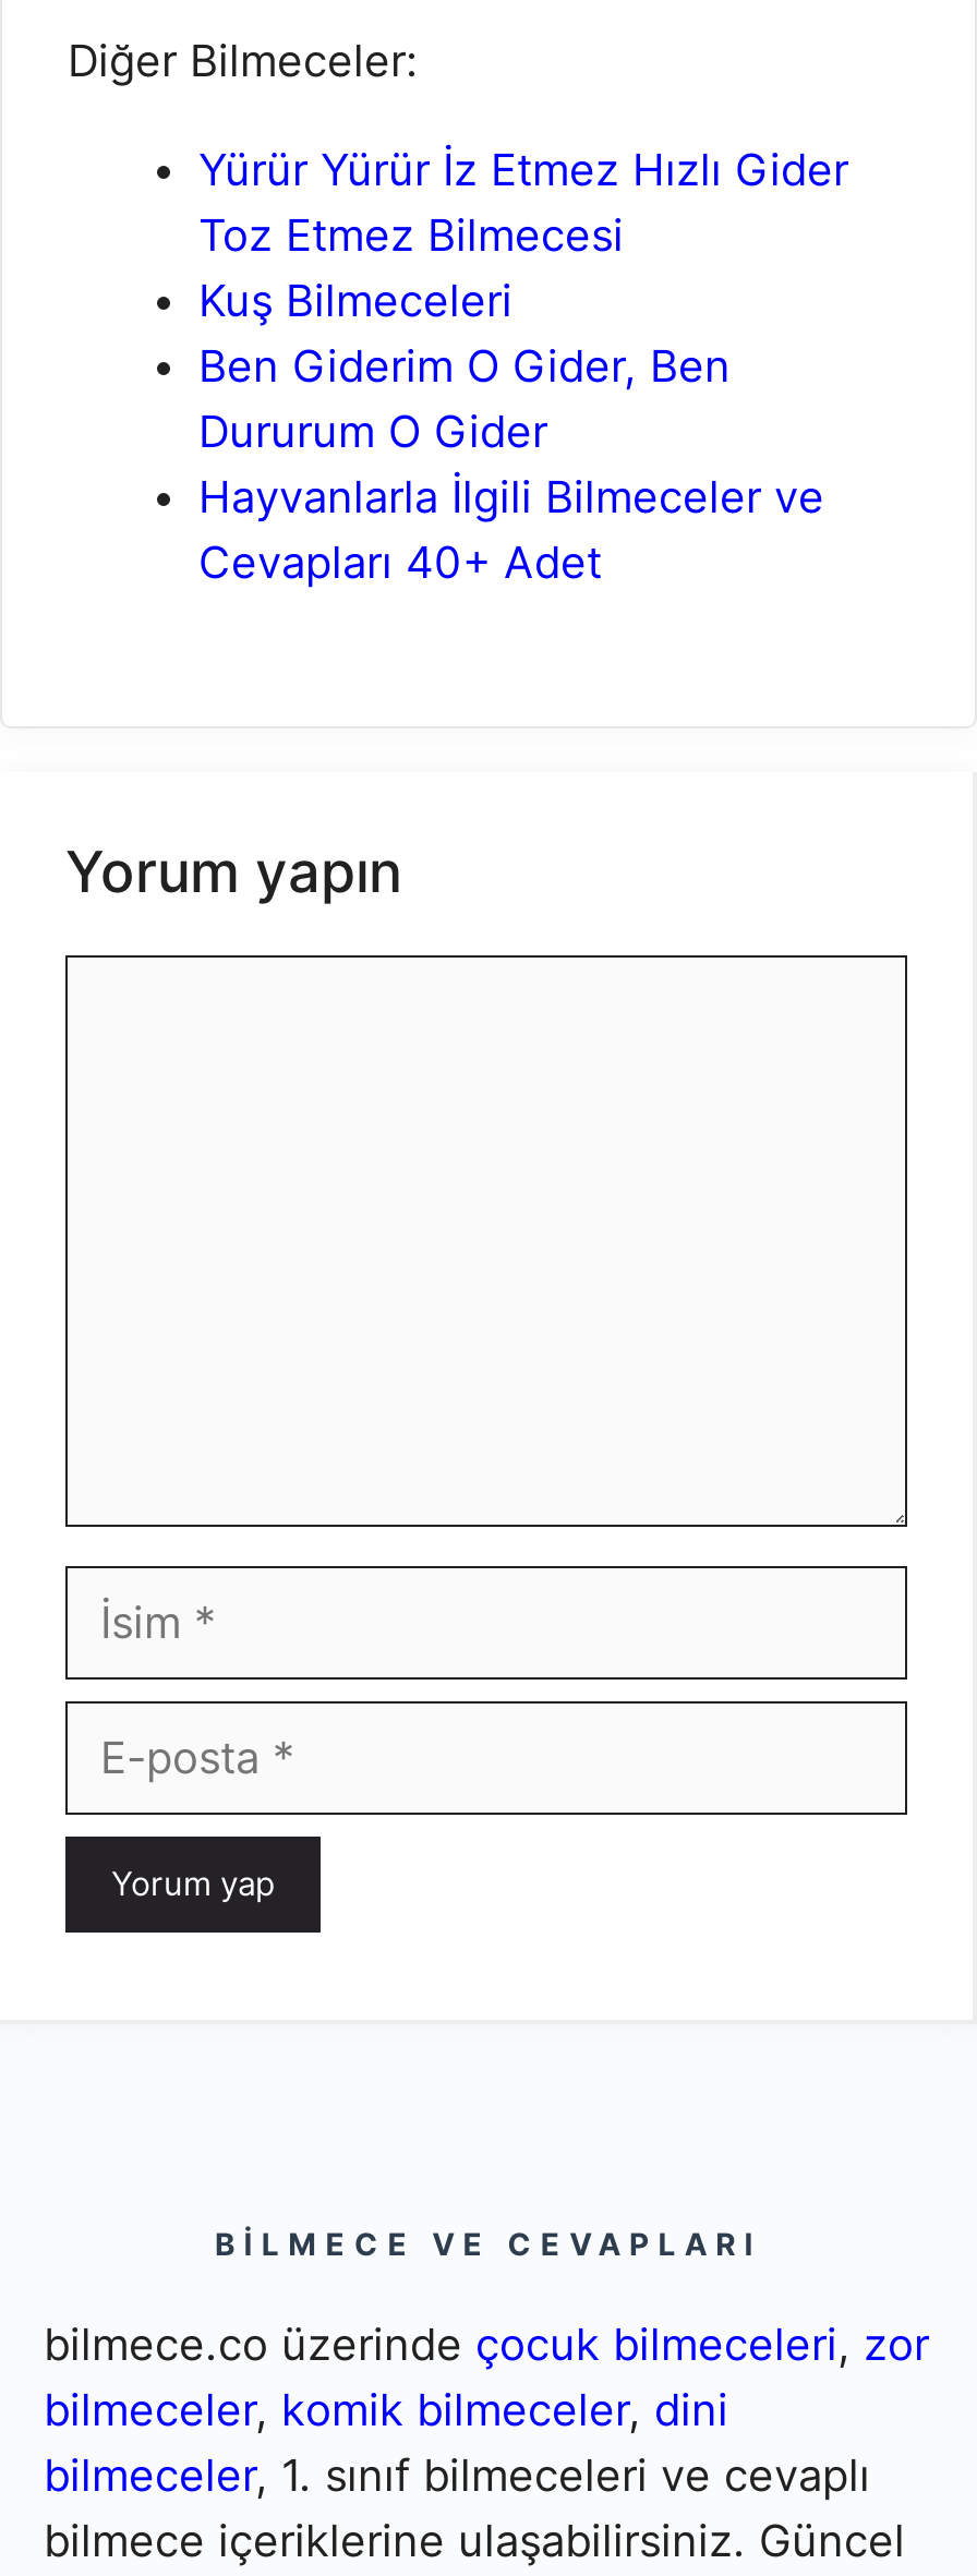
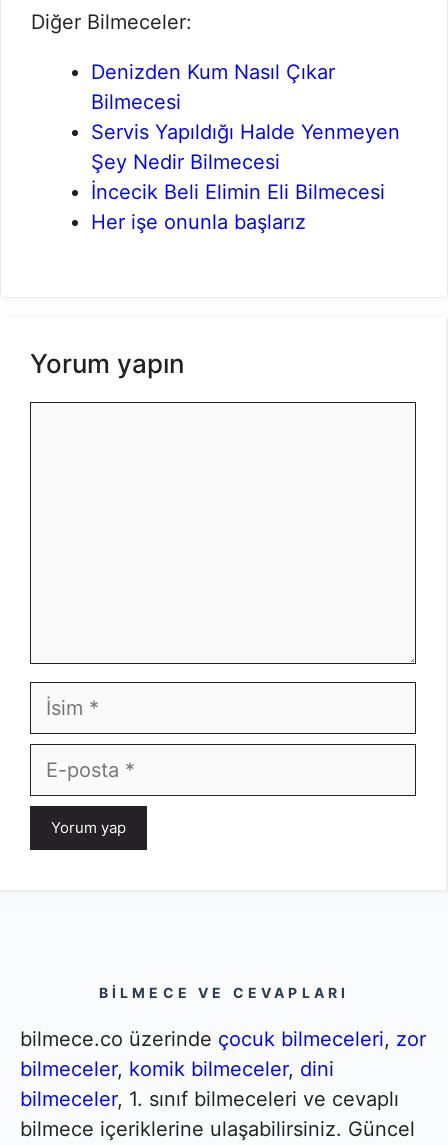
- Yürür Yürür İz Etmez Hızlı Gider
- Toz Etmez Bilmecesi
- Kuş Bilmeceleri
- Ben Giderim O Gider, Ben
- Dururum O Gider
- Hayvanlarla İlgili Bilmeceler ve
- Cevapları 40+ Adet
+ Denizden Kum Nasıl Çıkar
+ Bilmecesi
+ Servis Yapıldığı Halde Yenmeyen
+ Şey Nedir Bilmecesi
+ İncecik Beli Elimin Eli Bilmecesi
+ Her işe onunla başlarız
